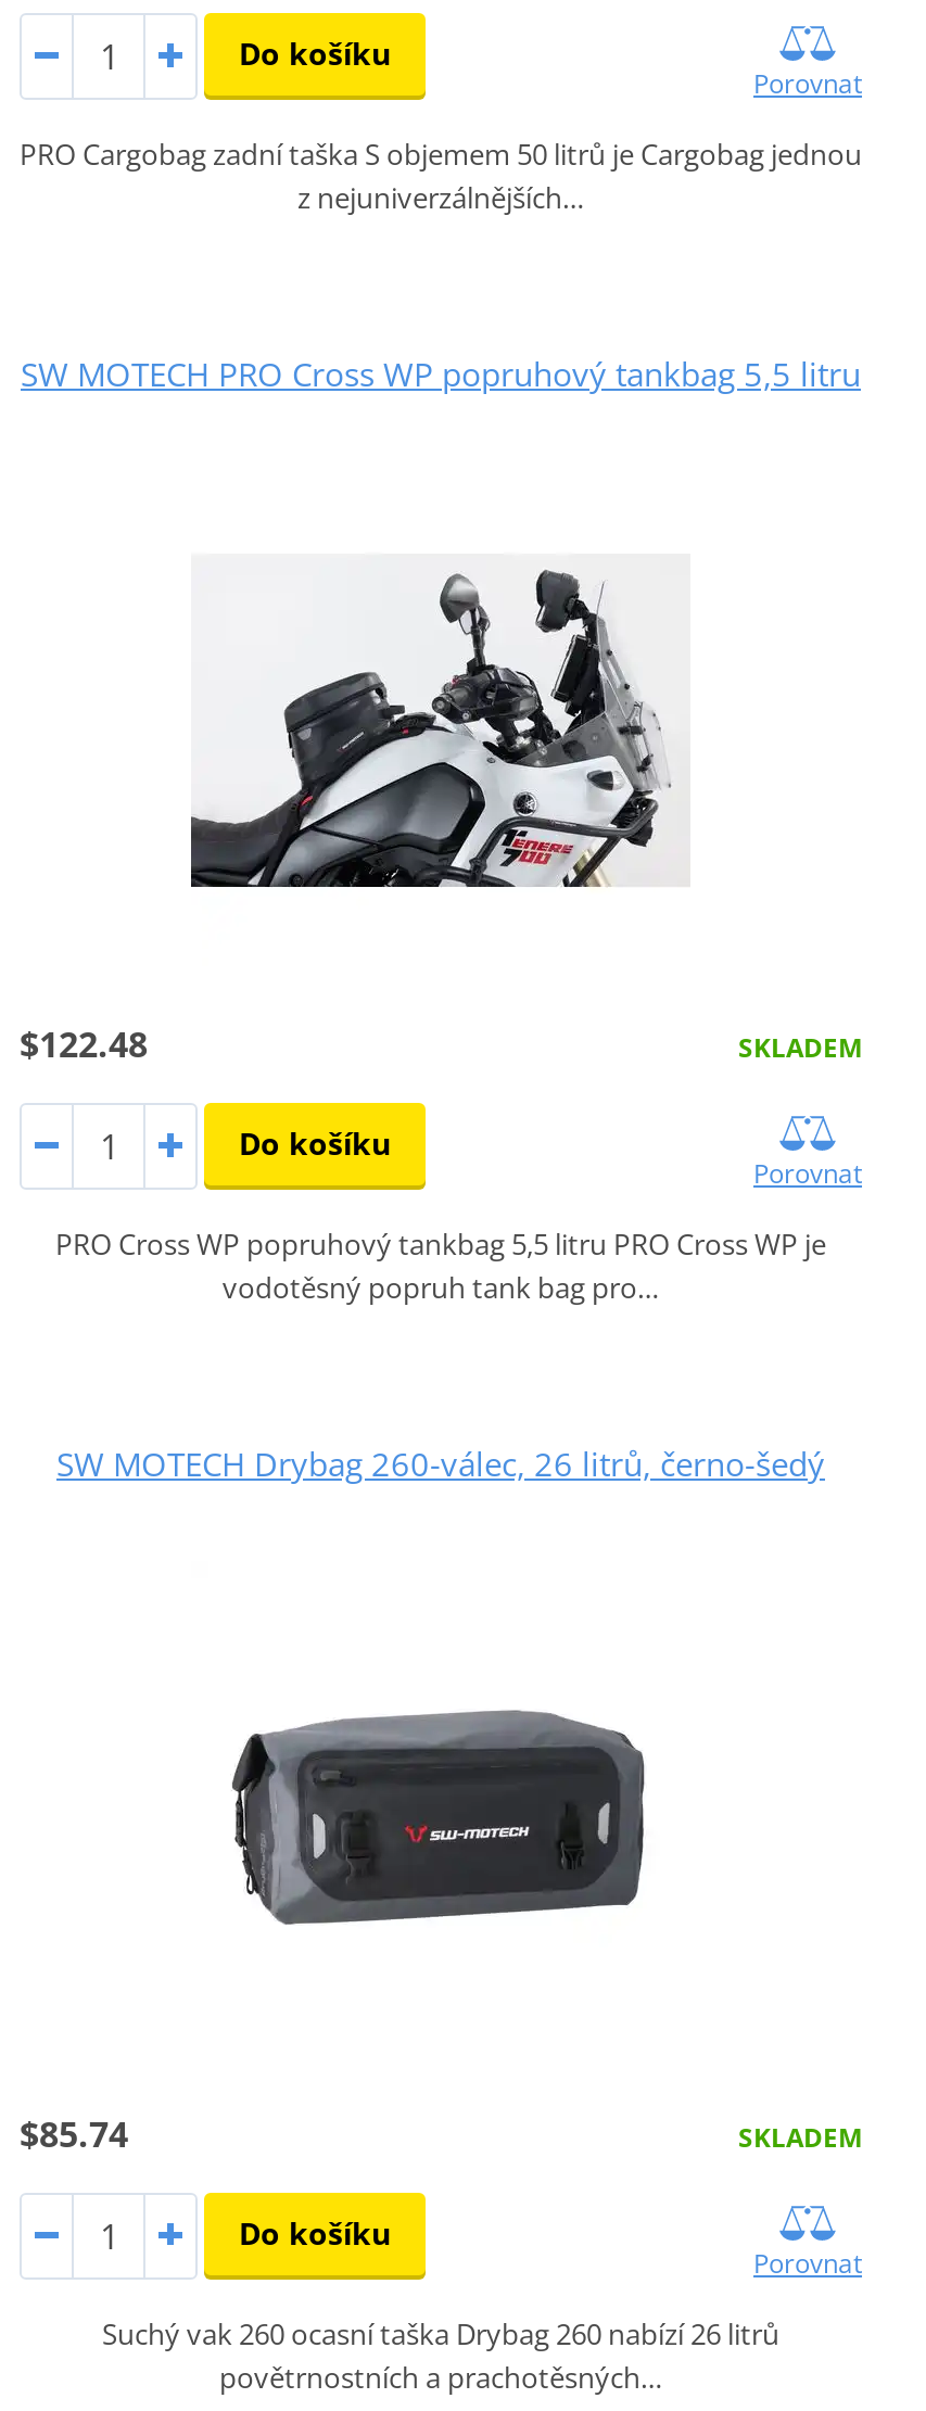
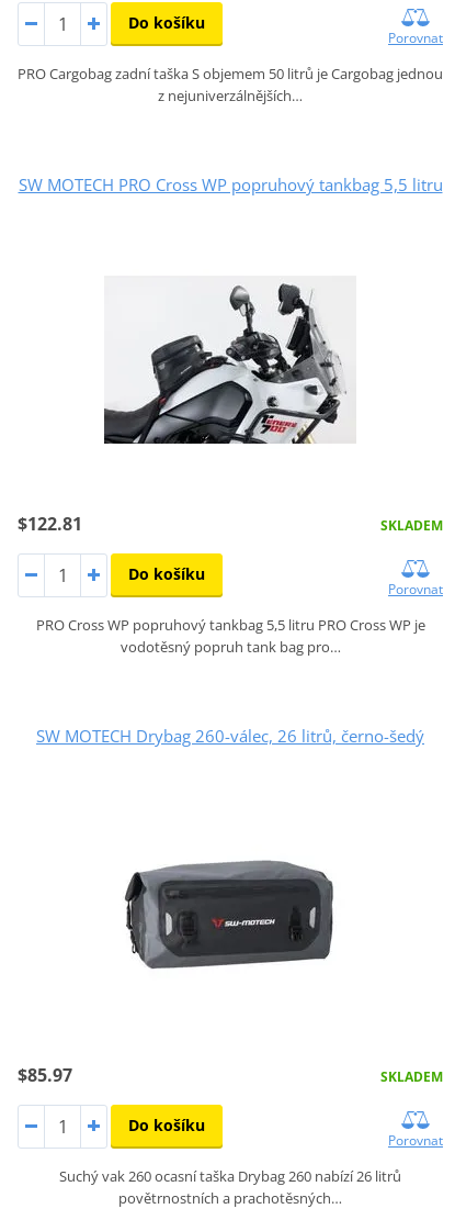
- $122.48
+ $122.81

- $85.74
+ $85.97
